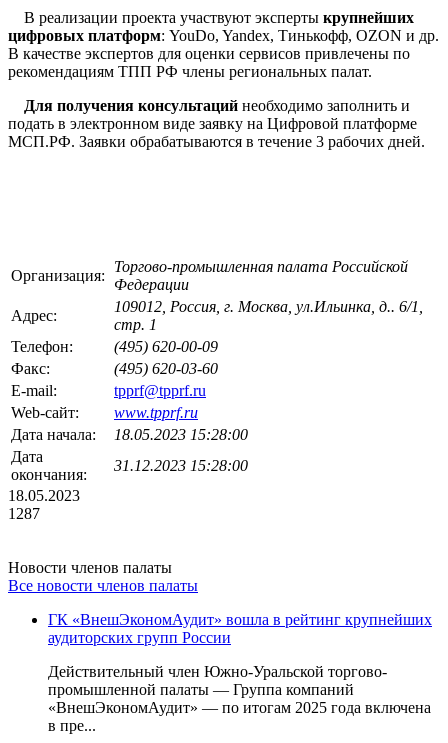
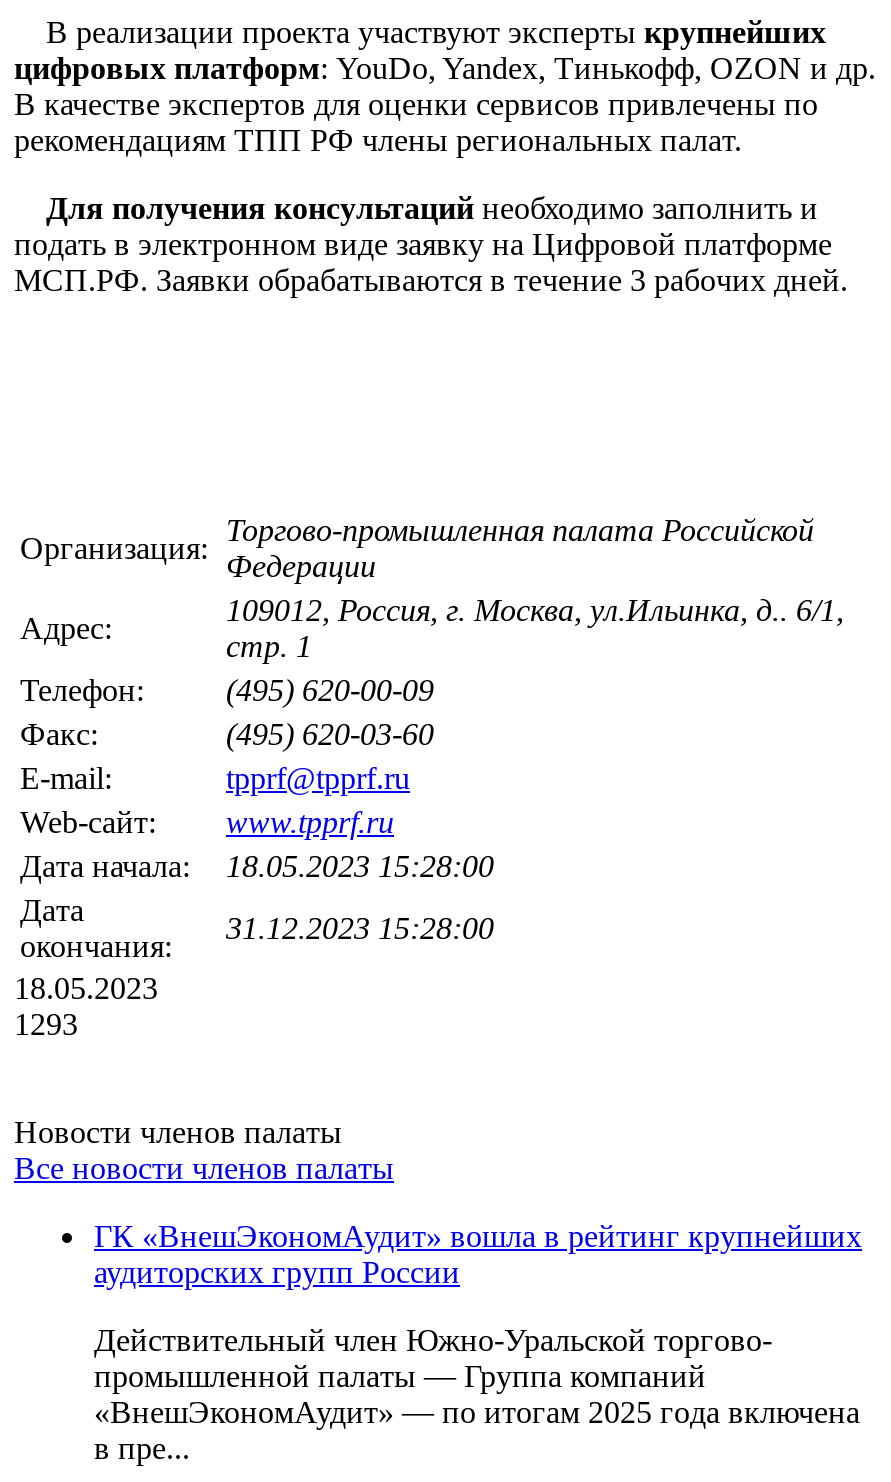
- 1287
+ 1293
